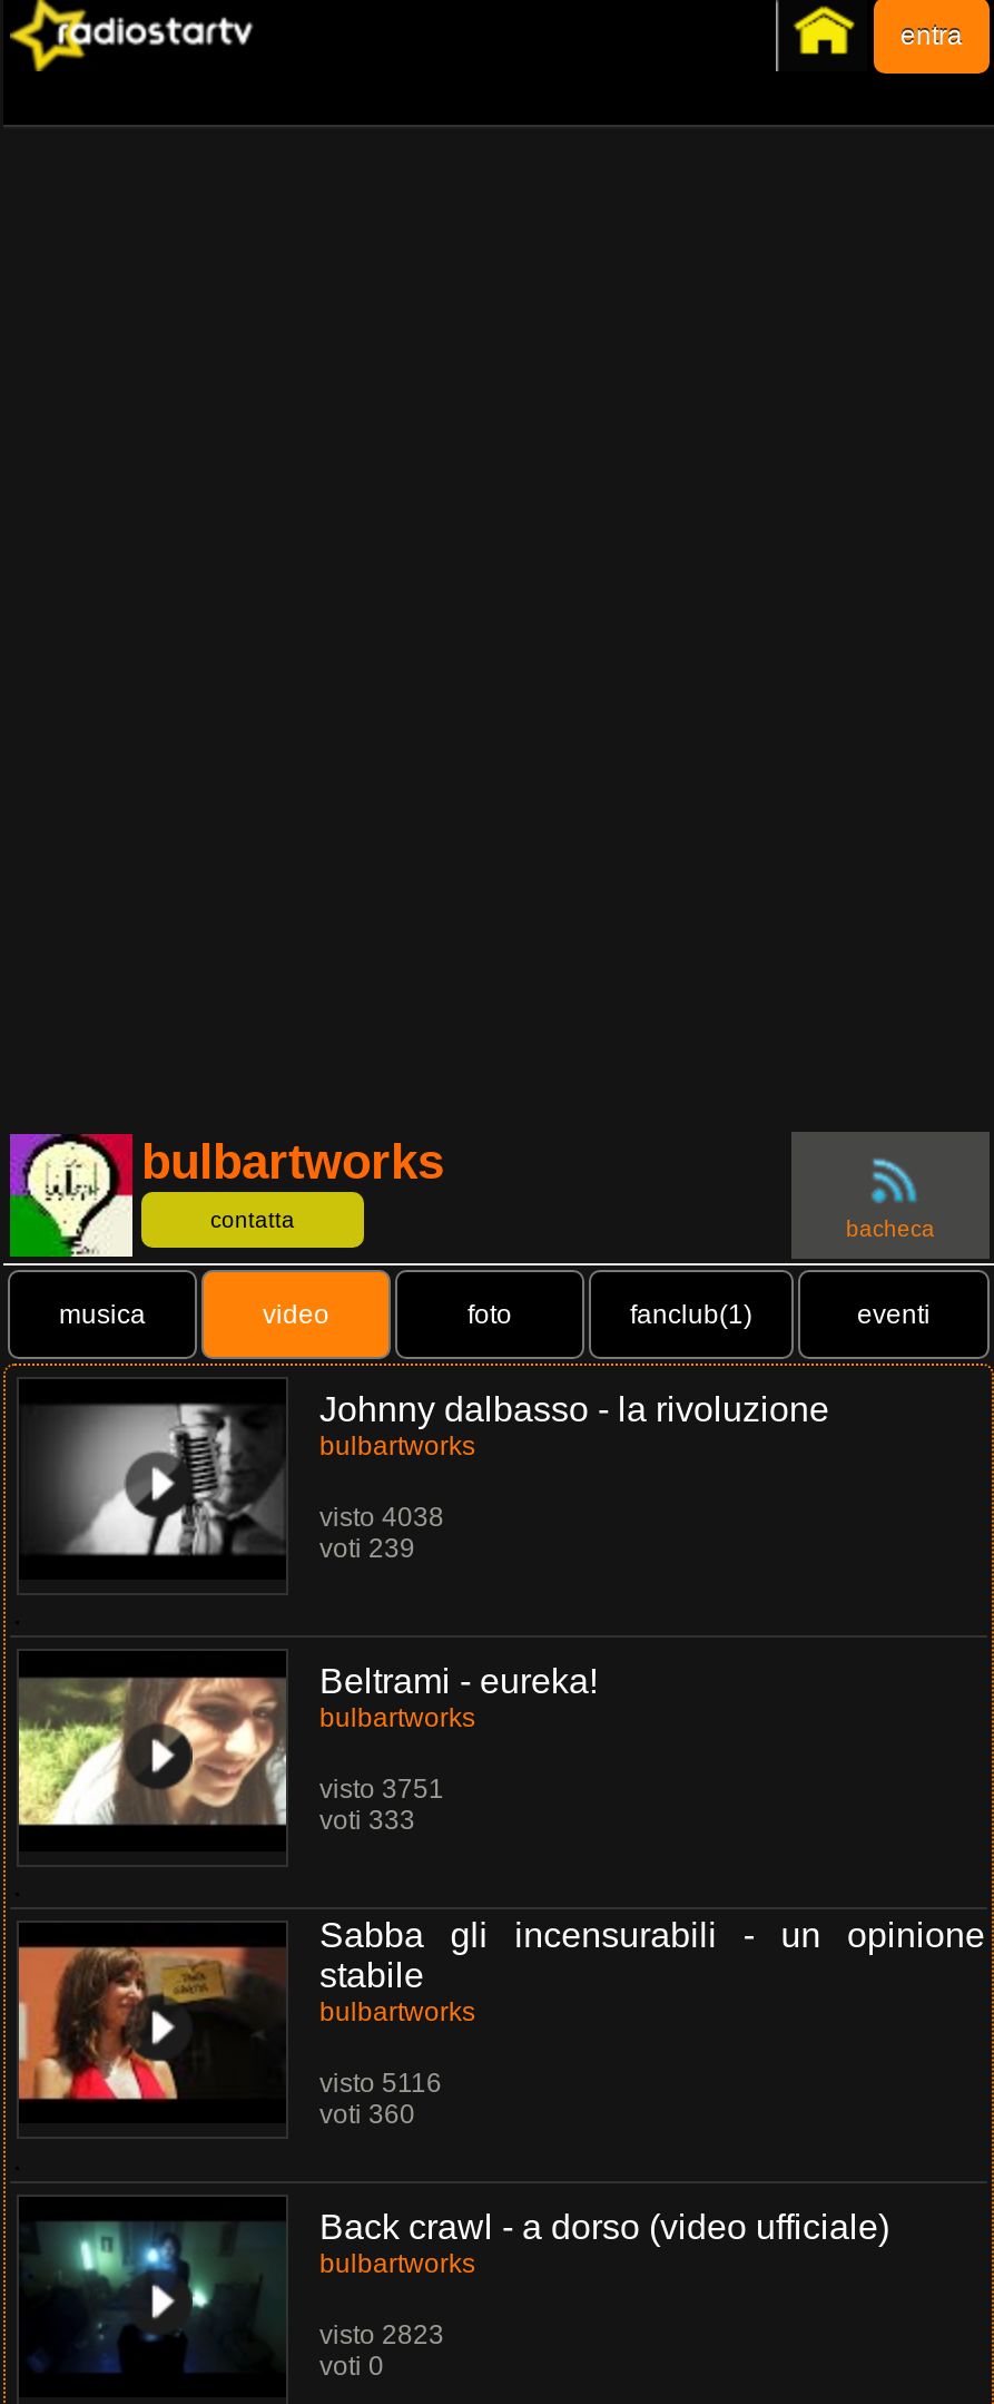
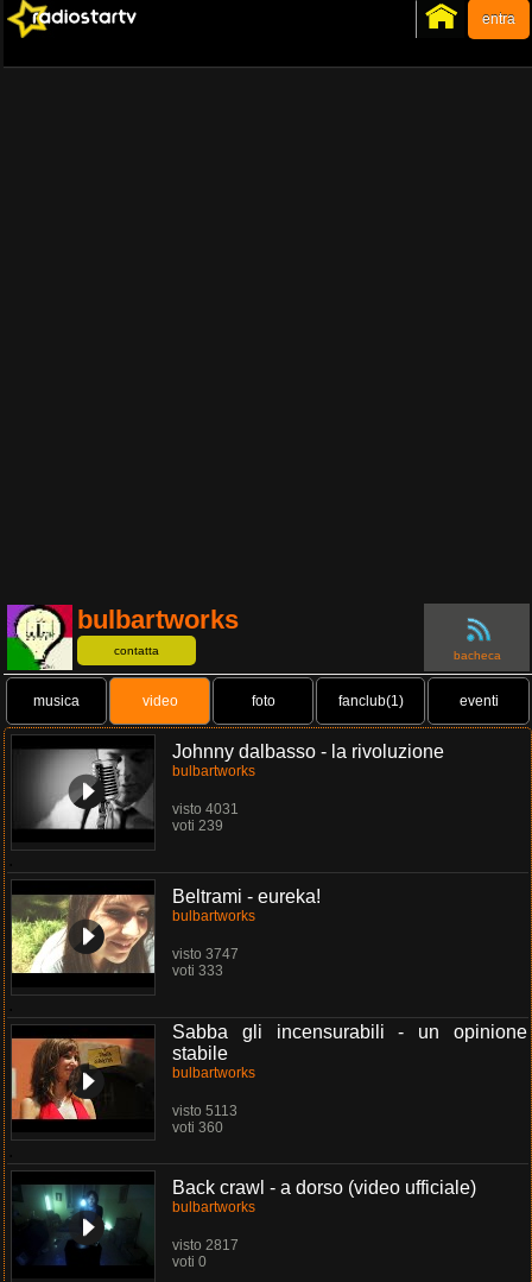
- visto 4038
+ visto 4031

- visto 3751
+ visto 3747

- visto 5116
+ visto 5113

- visto 2823
+ visto 2817
